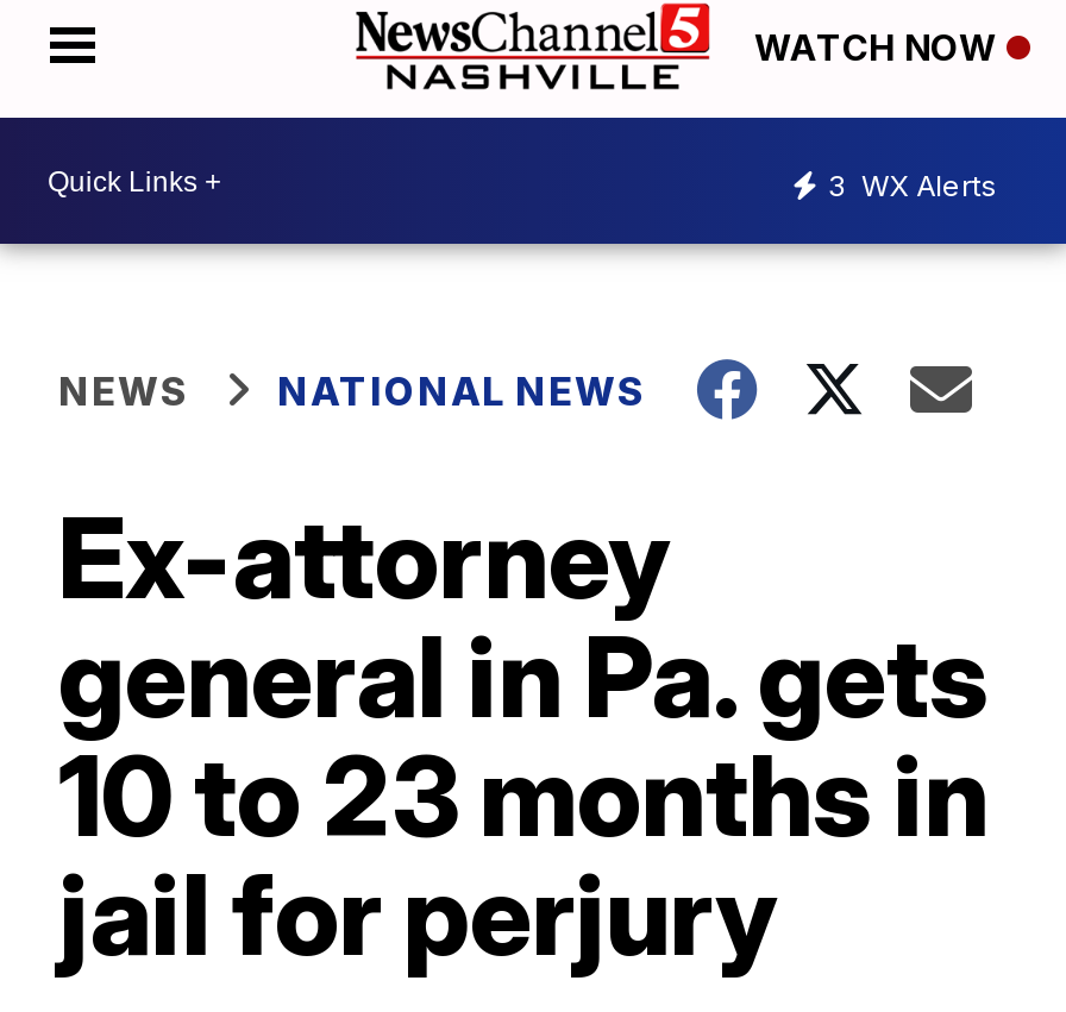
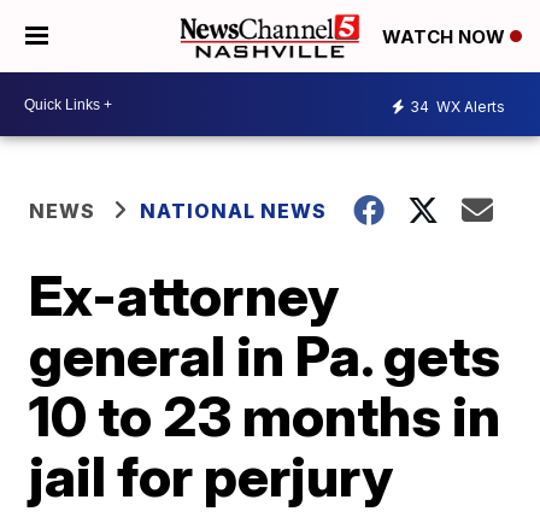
- 3 WX Alerts
+ 34 WX Alerts
